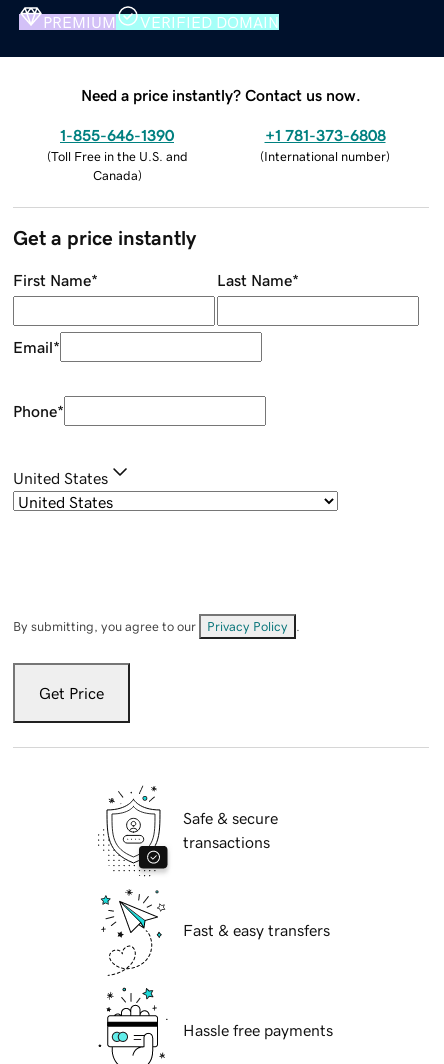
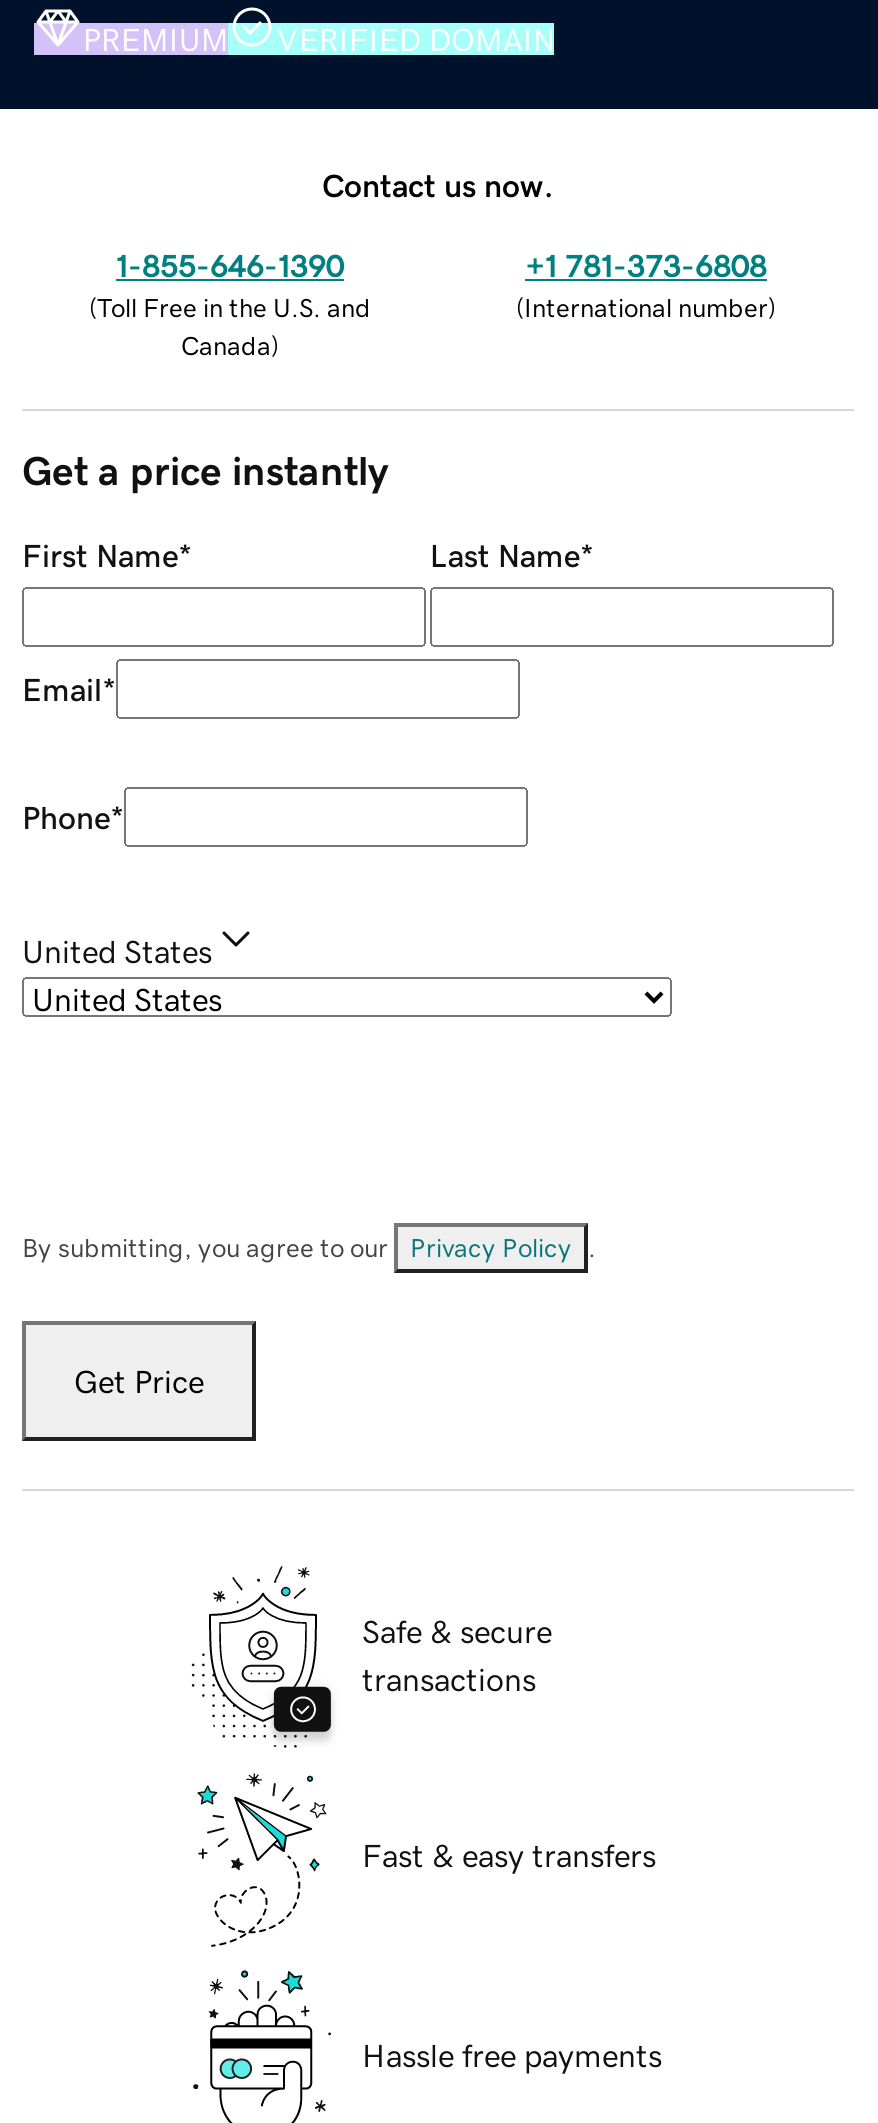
- Need a price instantly? Contact us now.
+ Contact us now.
